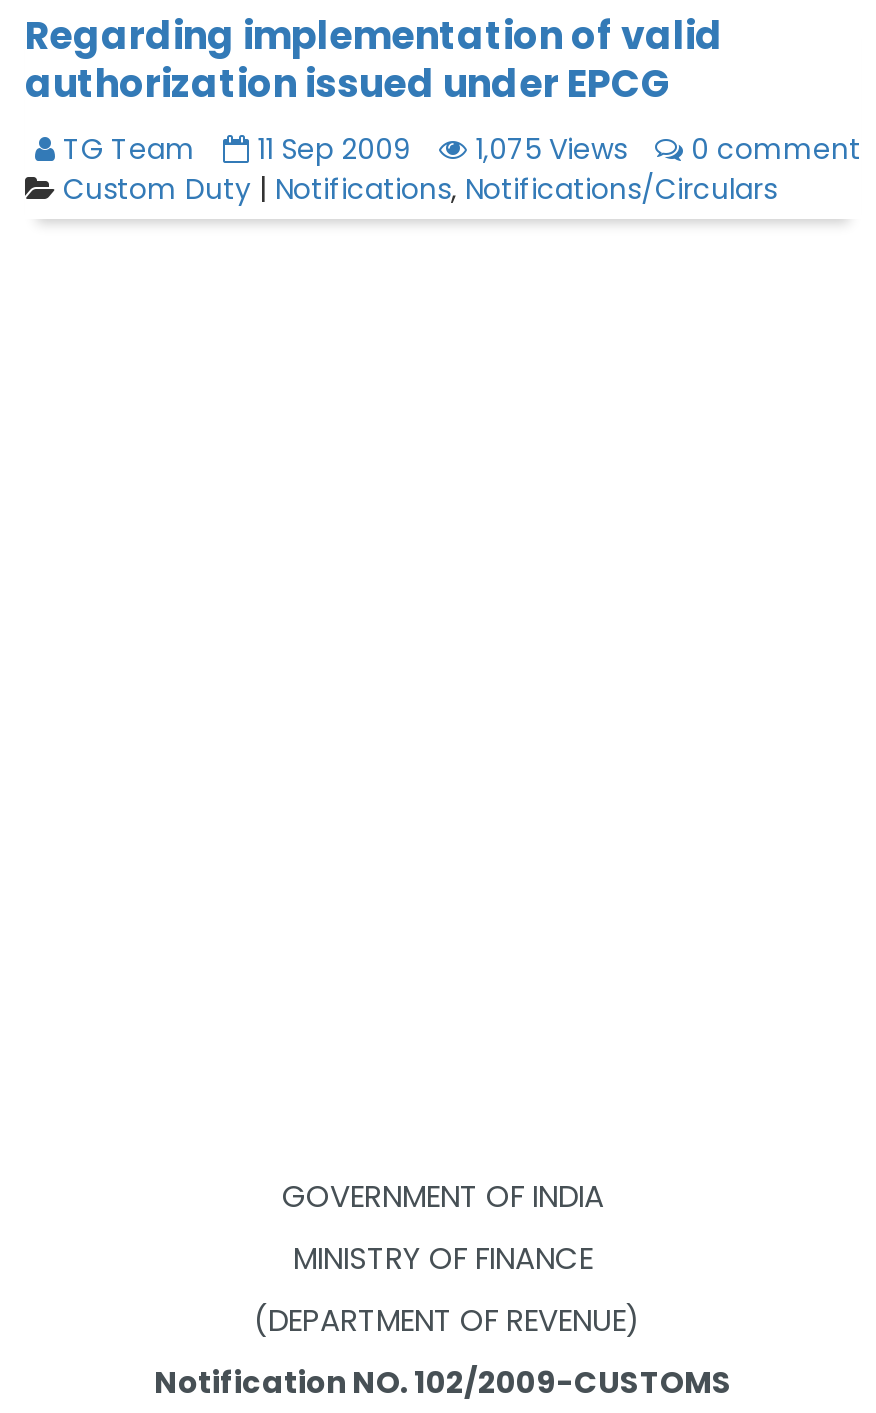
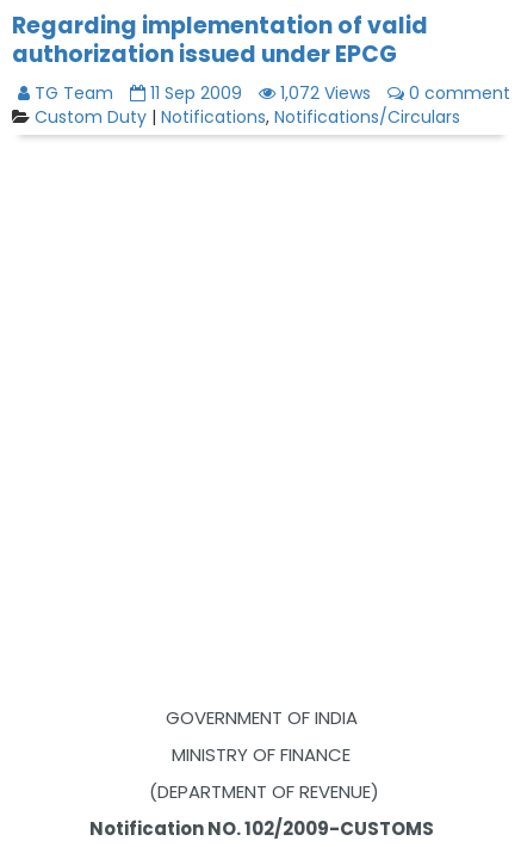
- TG Team 11 Sep 2009 1,075 Views 0 comment
+ TG Team 11 Sep 2009 1,072 Views 0 comment
